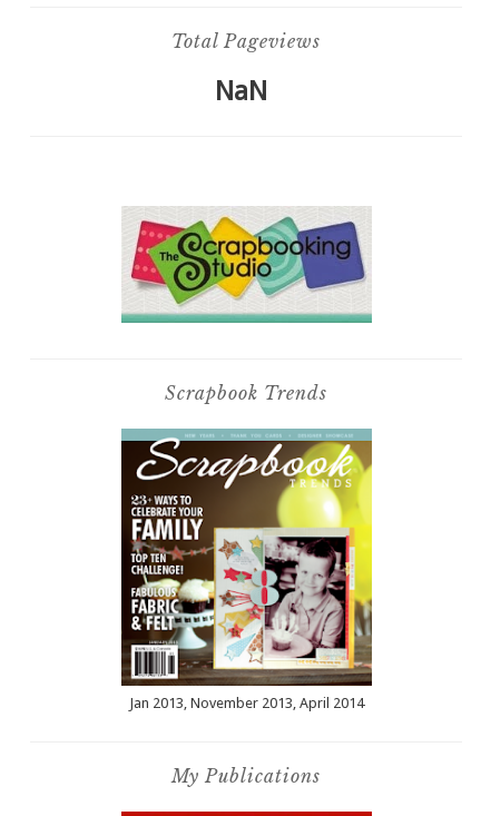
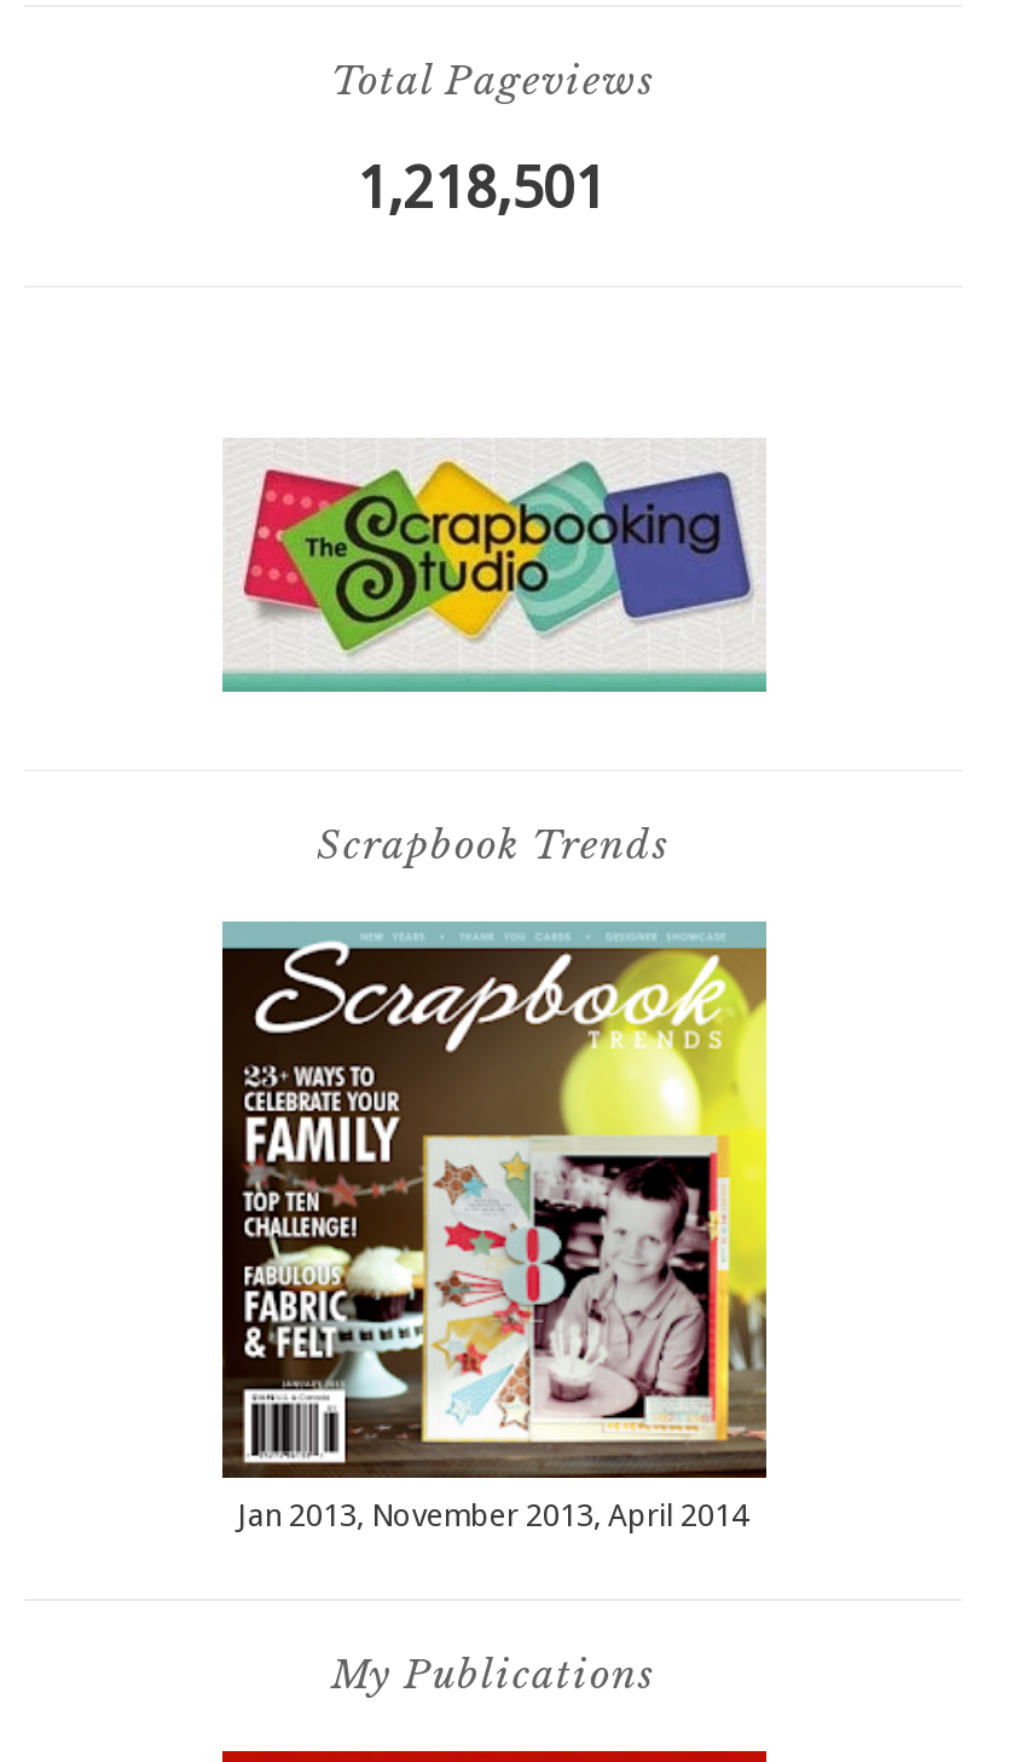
- NaN
+ 1,218,501
